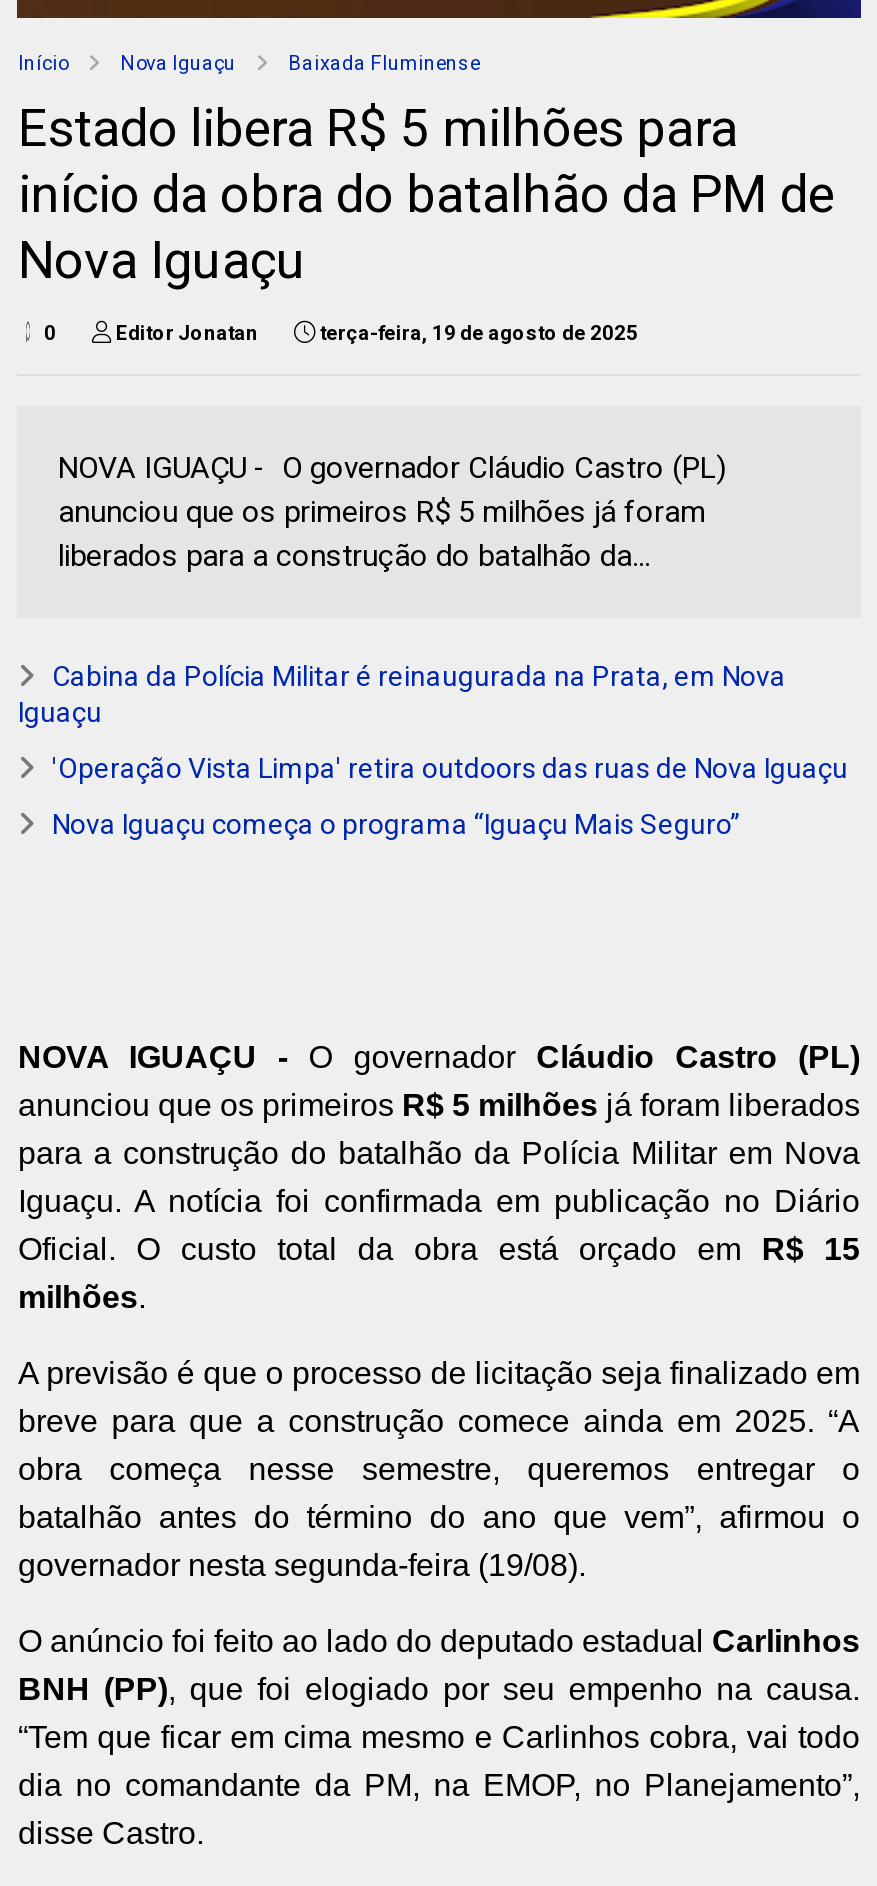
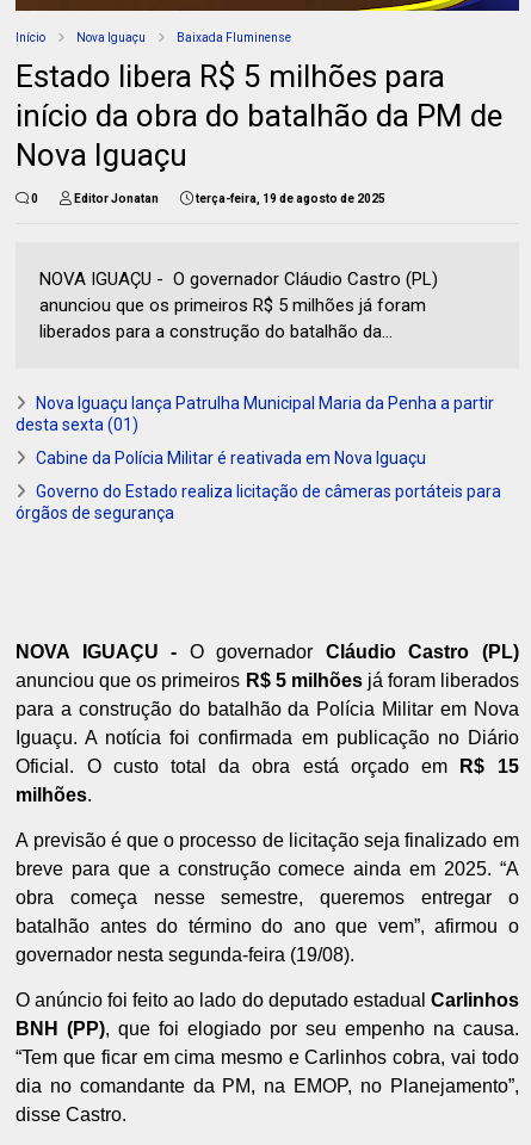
- Cabina da Polícia Militar é reinaugurada na Prata, em Nova
- Iguaçu
+ Nova Iguaçu lança Patrulha Municipal Maria da Penha a partir
+ desta sexta (01)

- 'Operação Vista Limpa' retira outdoors das ruas de Nova Iguaçu
+ Cabine da Polícia Militar é reativada em Nova Iguaçu

- Nova Iguaçu começa o programa “Iguaçu Mais Seguro”
+ Governo do Estado realiza licitação de câmeras portáteis para
+ órgãos de segurança
